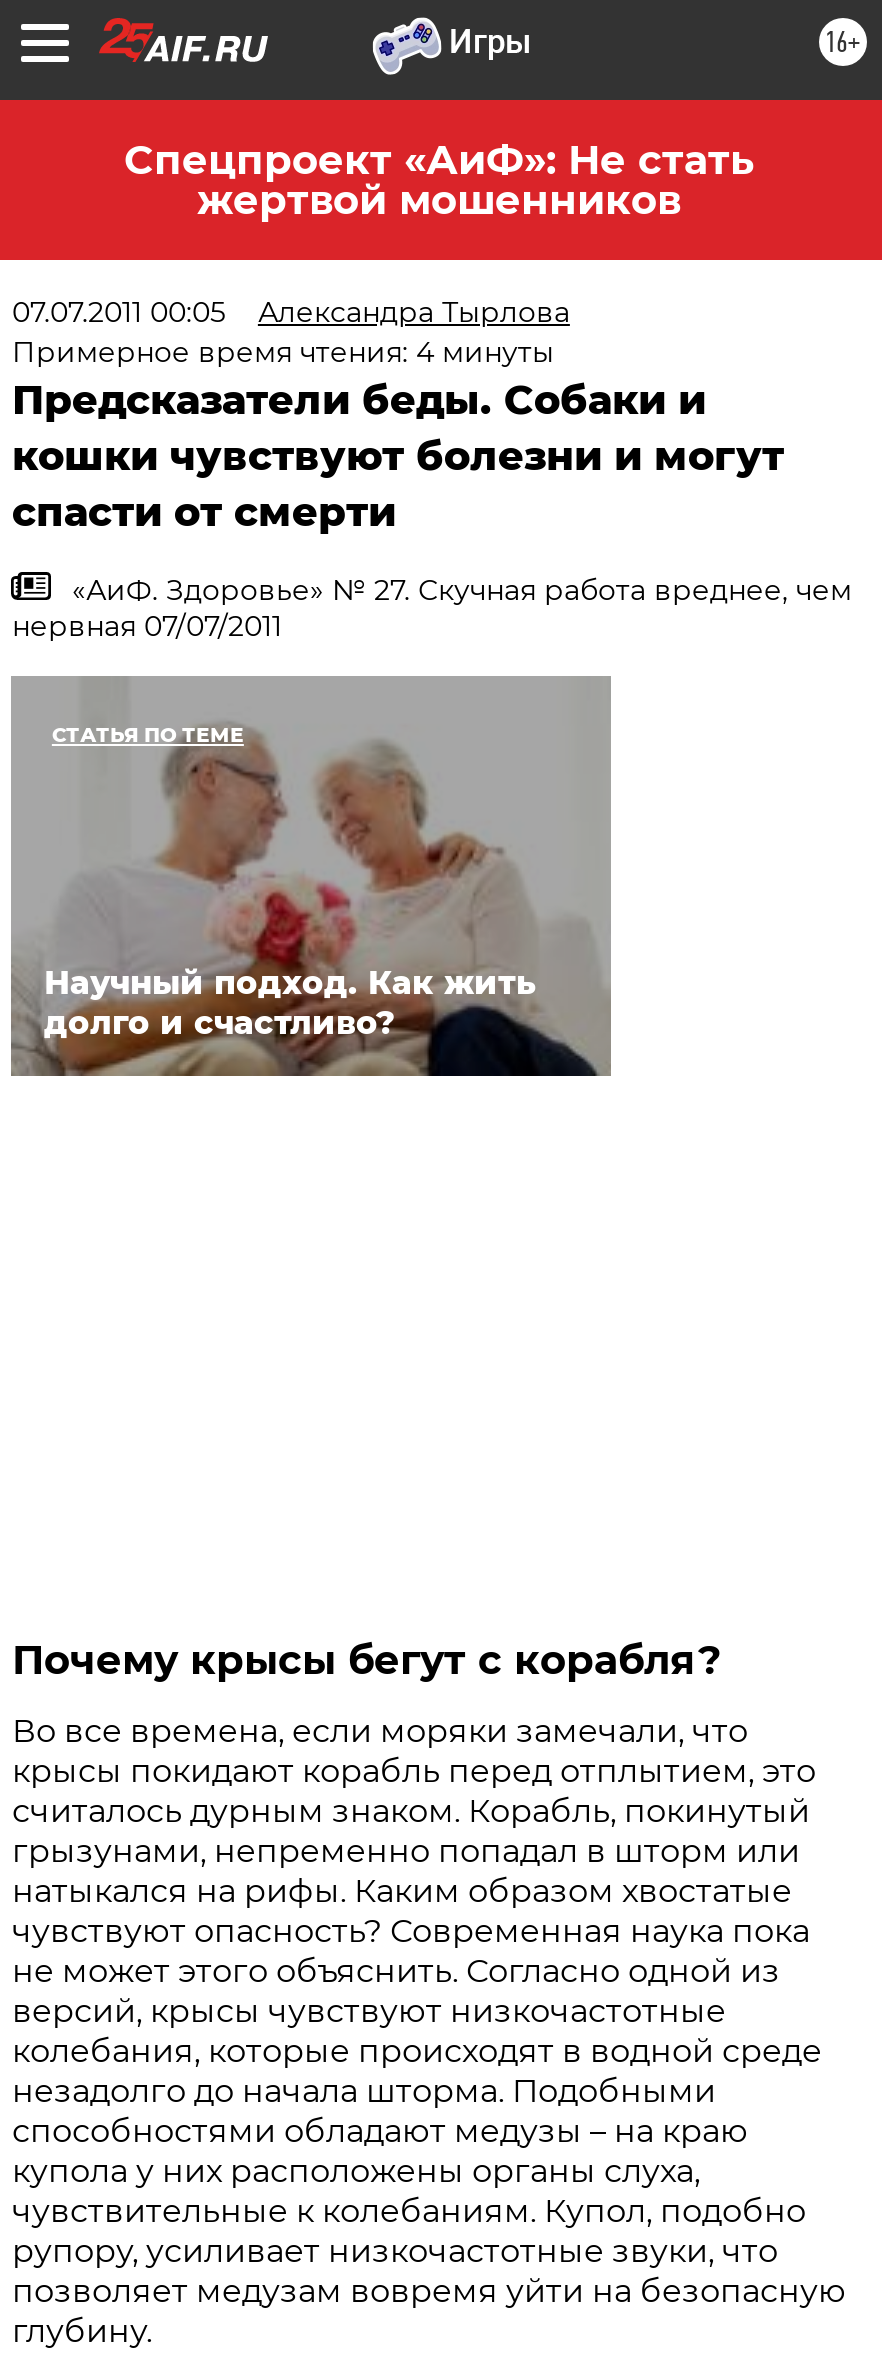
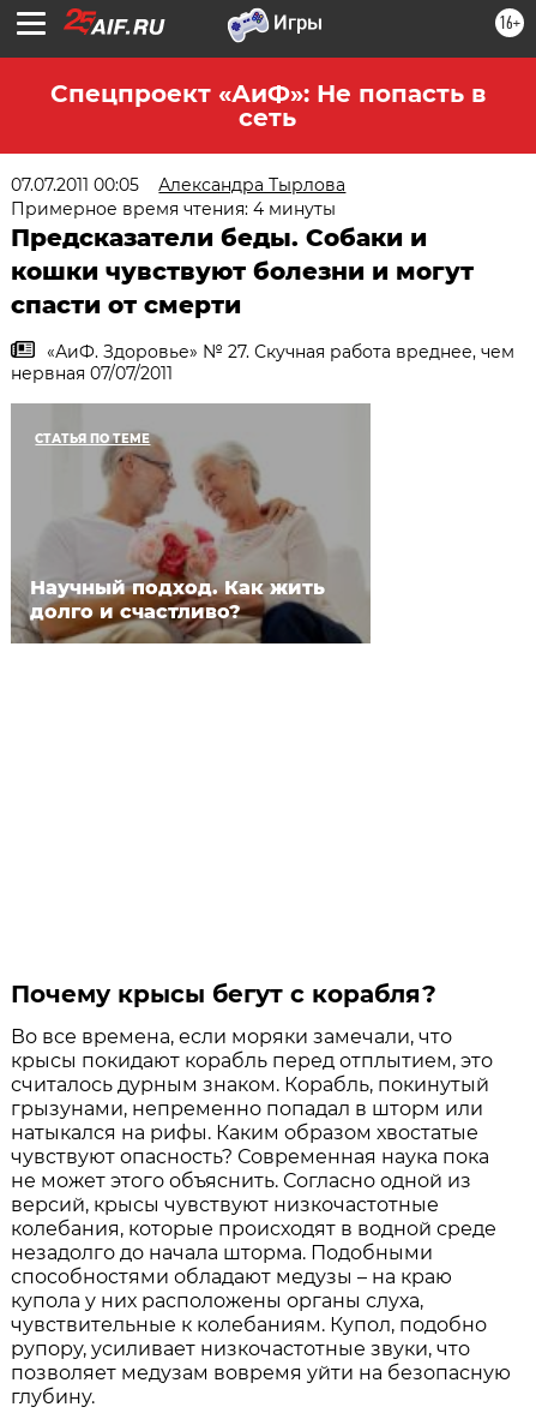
- Спецпроект «АиФ»: Не стать
- жертвой мошенников
+ Спецпроект «АиФ»: Не попасть в
+ сеть
